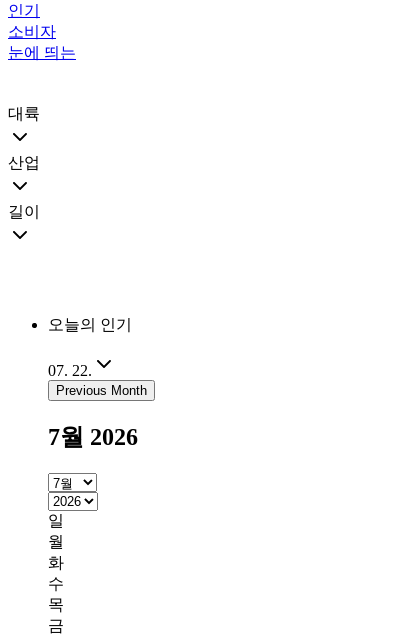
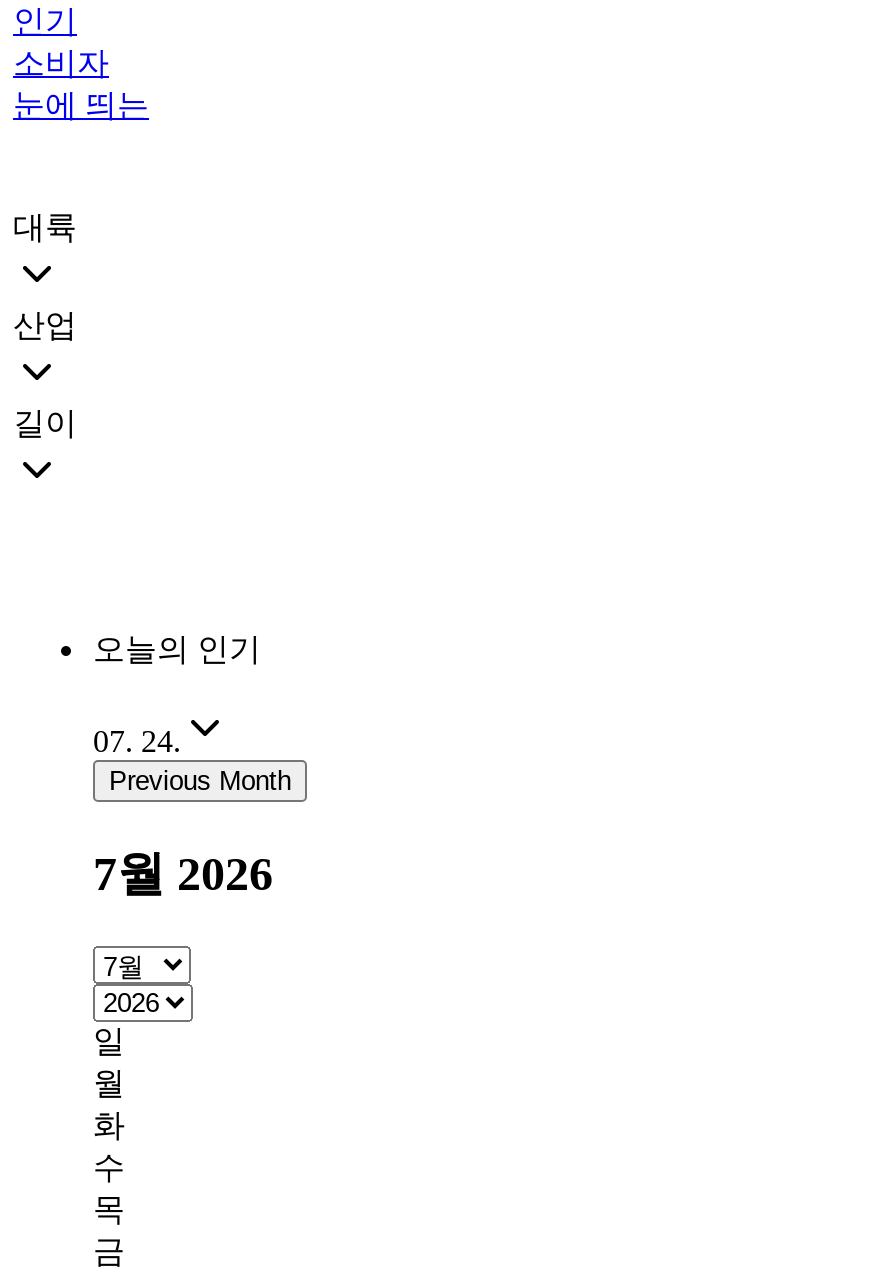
- 07. 22.
+ 07. 24.
